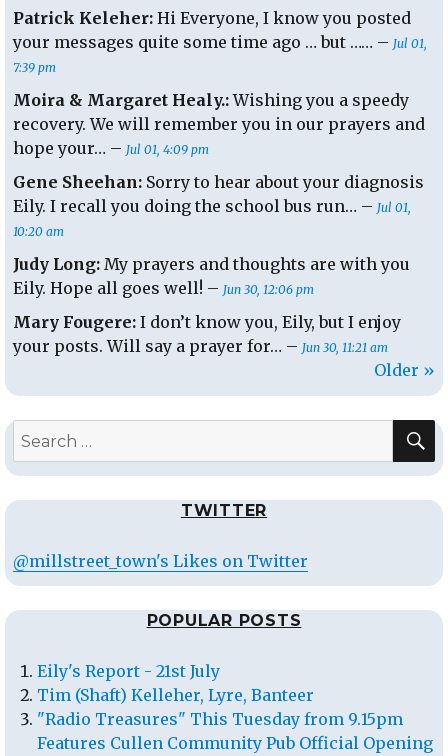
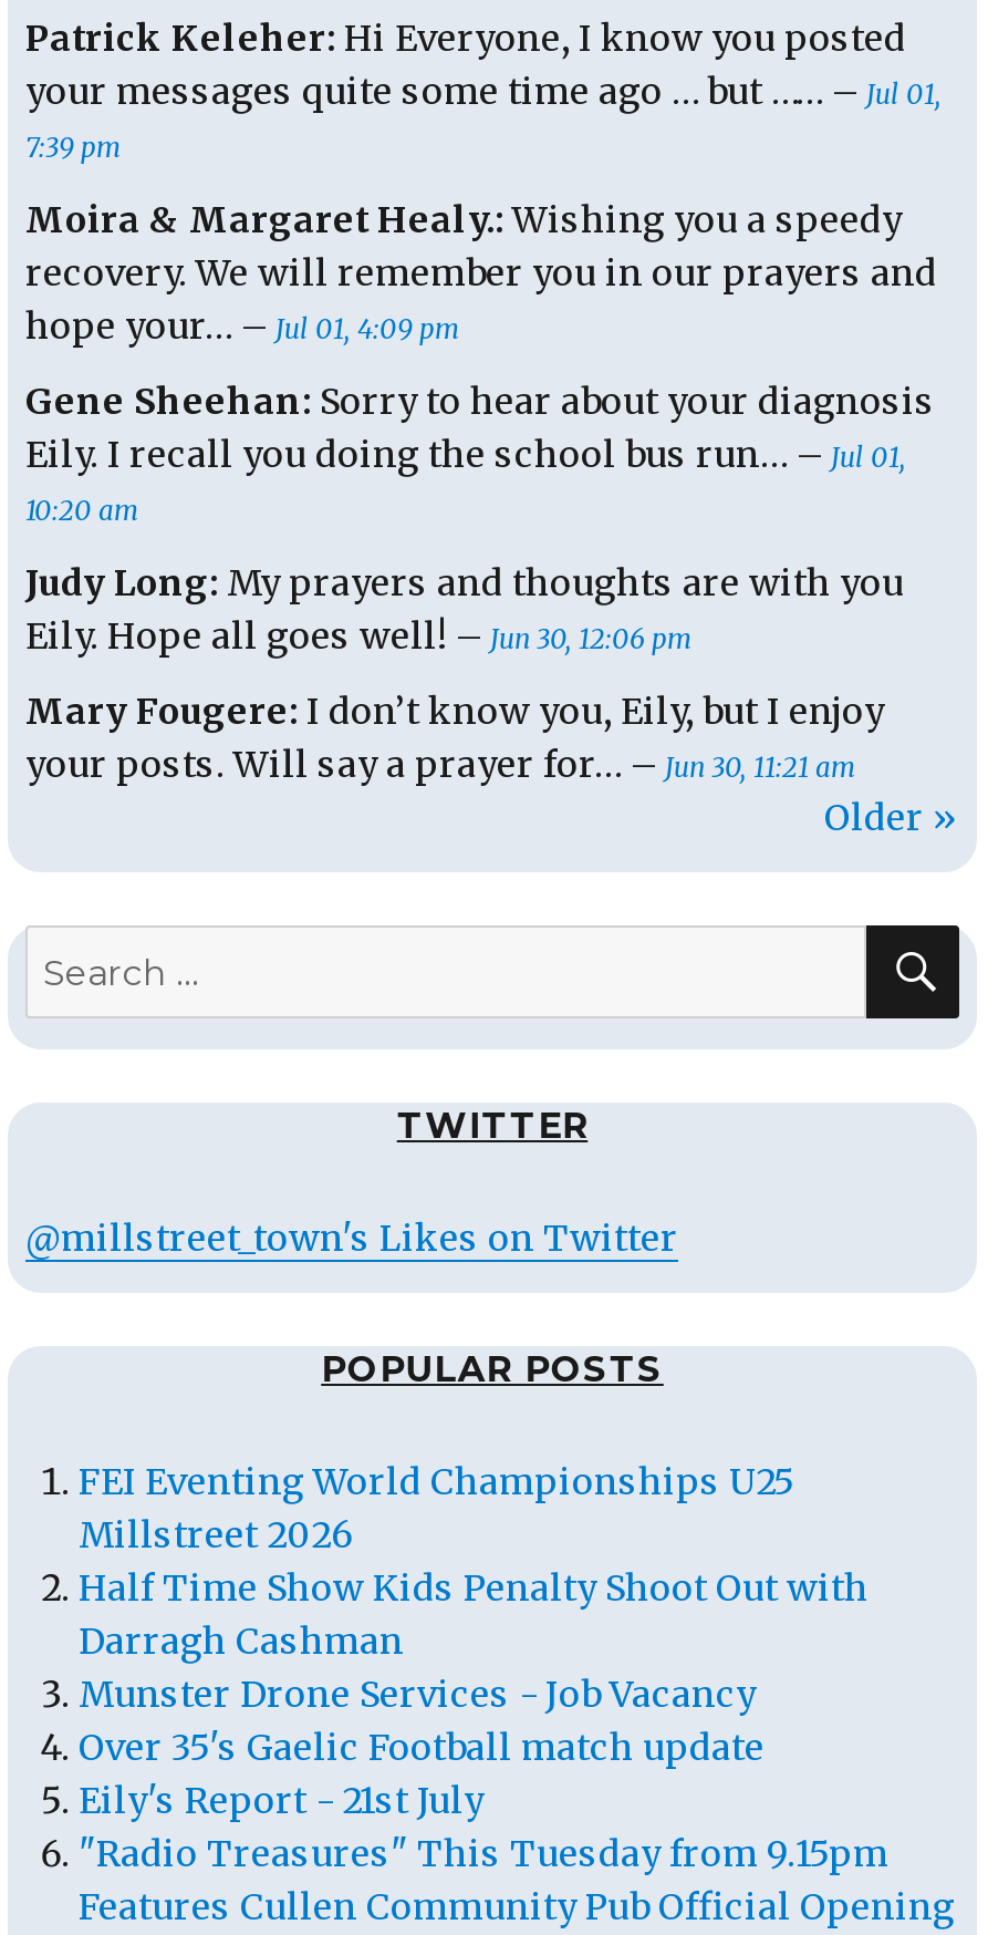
+ FEI Eventing World Championships U25
+ Millstreet 2026
+ Half Time Show Kids Penalty Shoot Out with
+ Darragh Cashman
+ Munster Drone Services - Job Vacancy
+ Over 35's Gaelic Football match update

moved down: Eily's Report - 21st July

- Tim (Shaft) Kelleher, Lyre, Banteer
